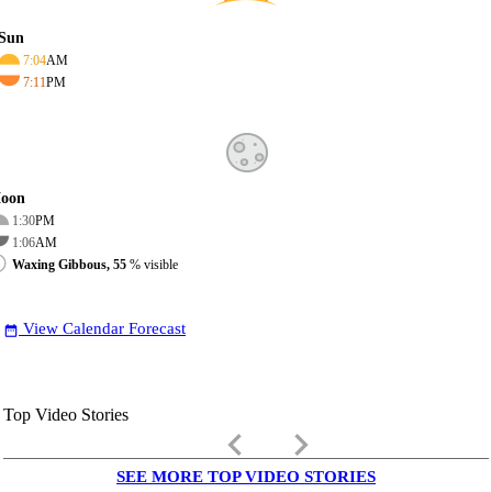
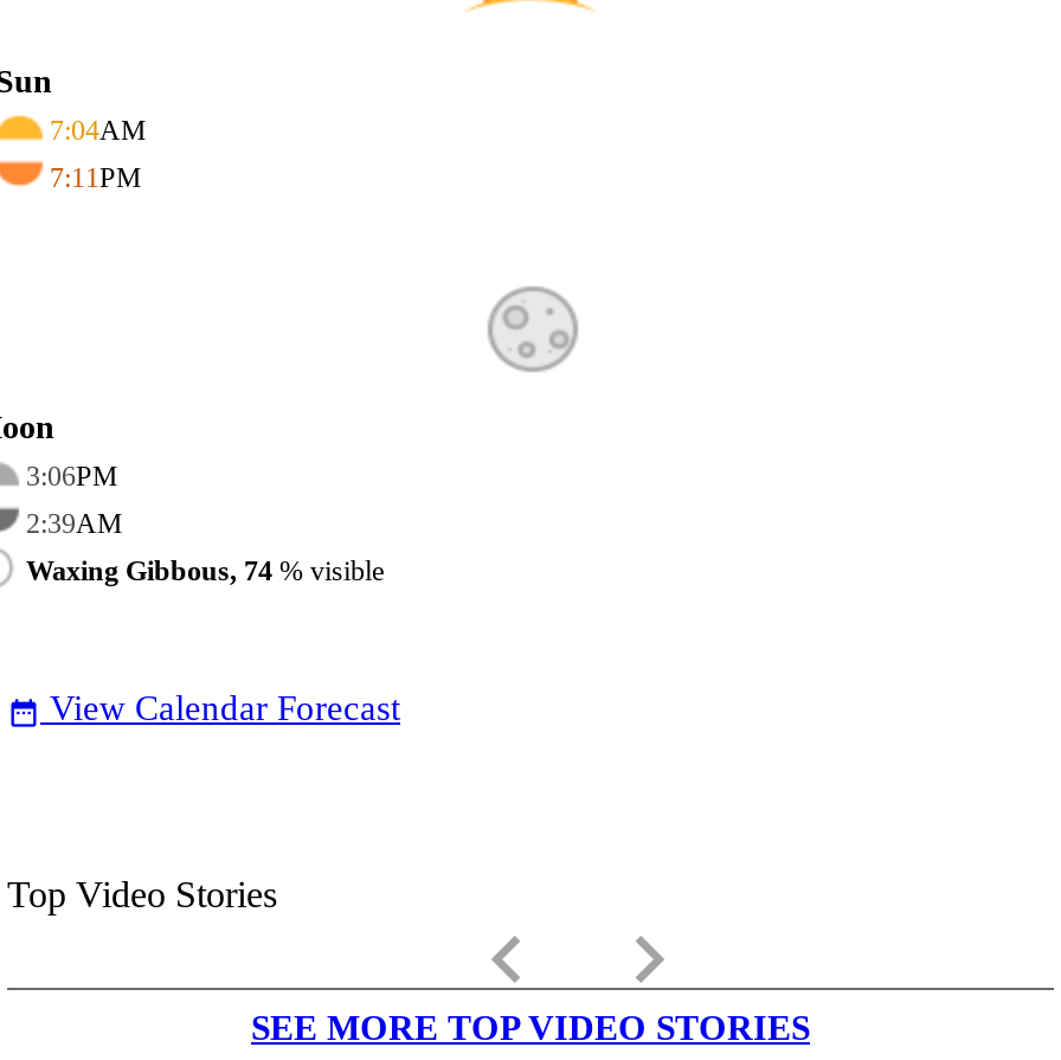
- 1:30PM
+ 3:06PM

- 1:06AM
+ 2:39AM

- Waxing Gibbous, 55% visible
+ Waxing Gibbous, 74% visible
